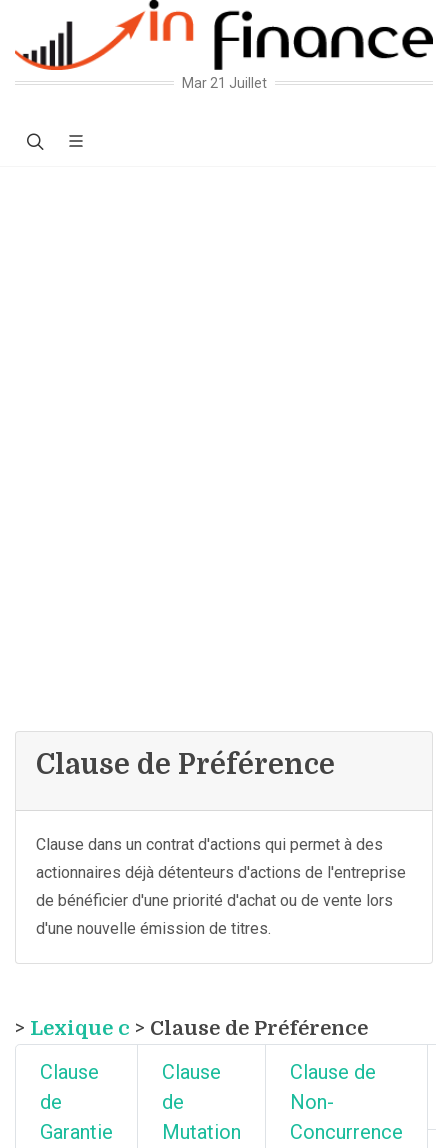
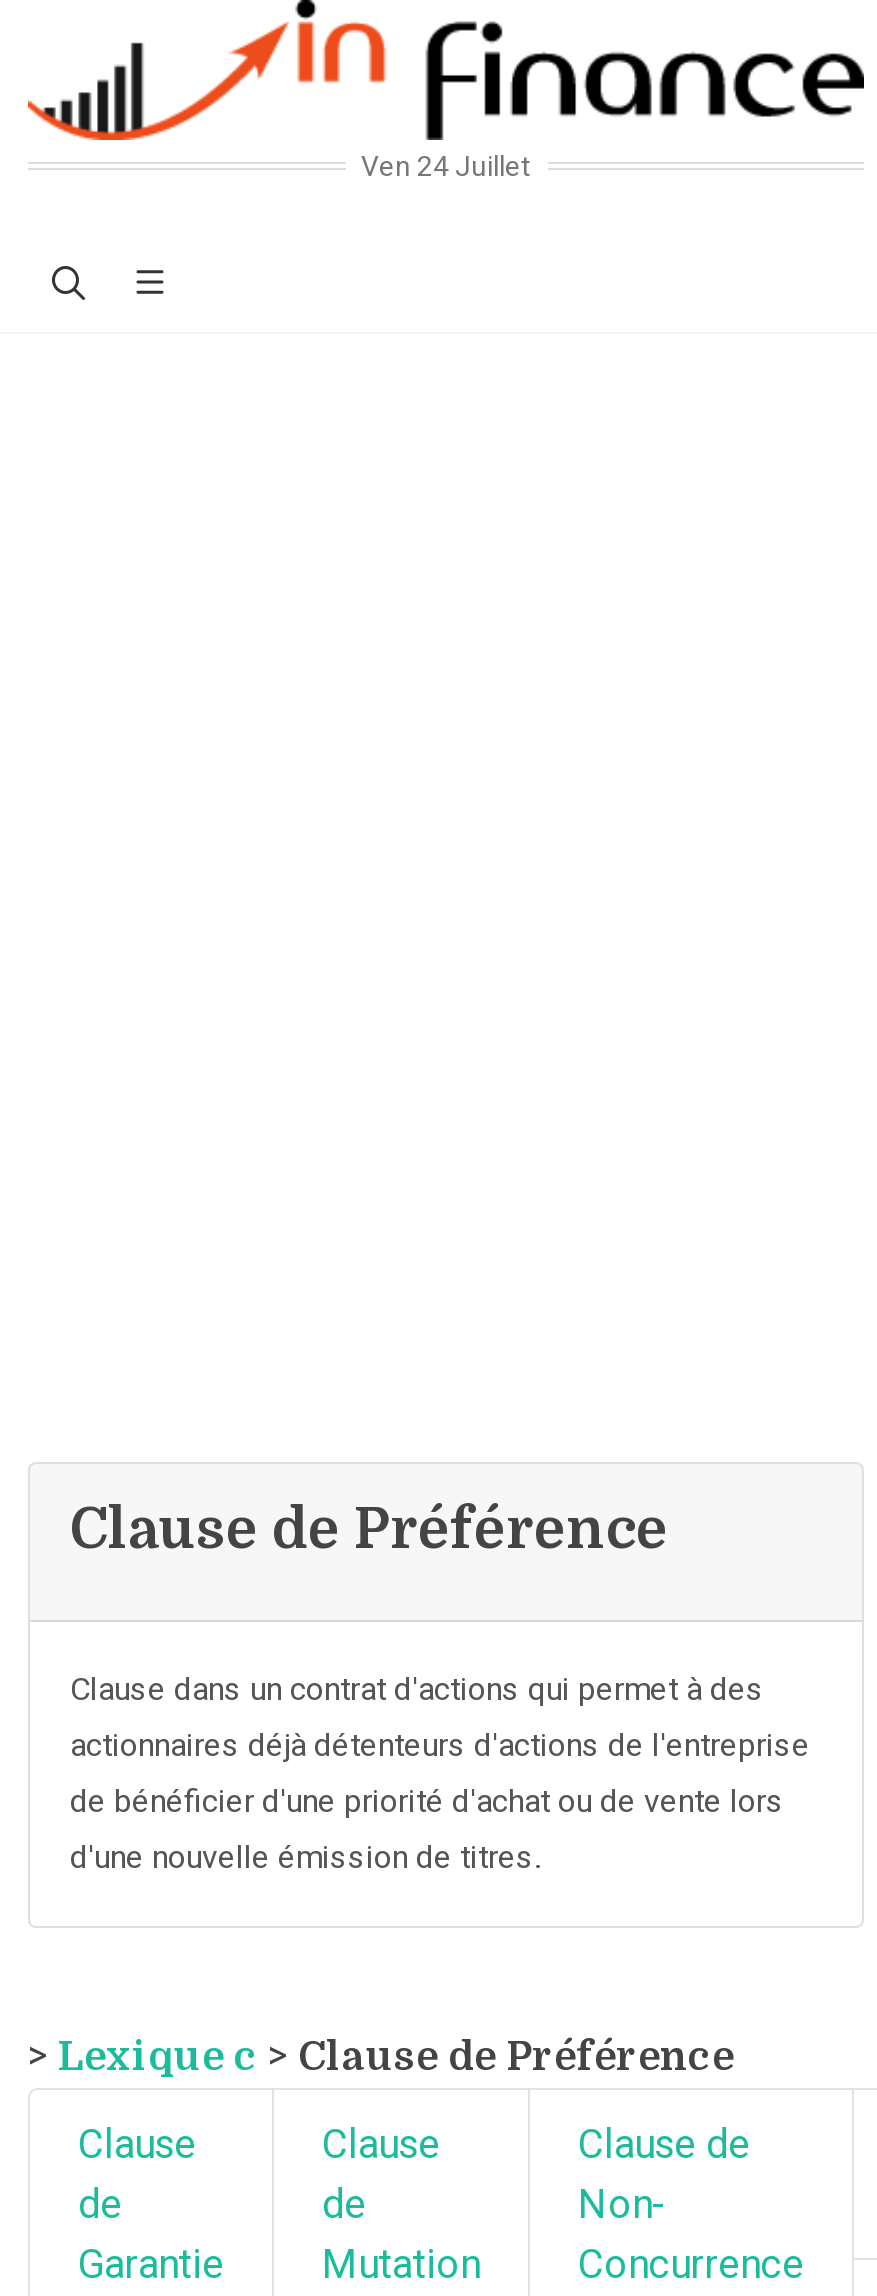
- Mar 21 Juillet
+ Ven 24 Juillet
